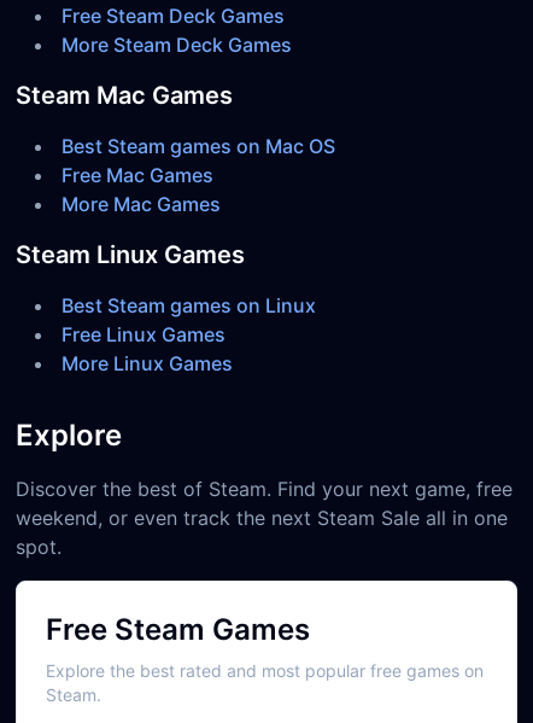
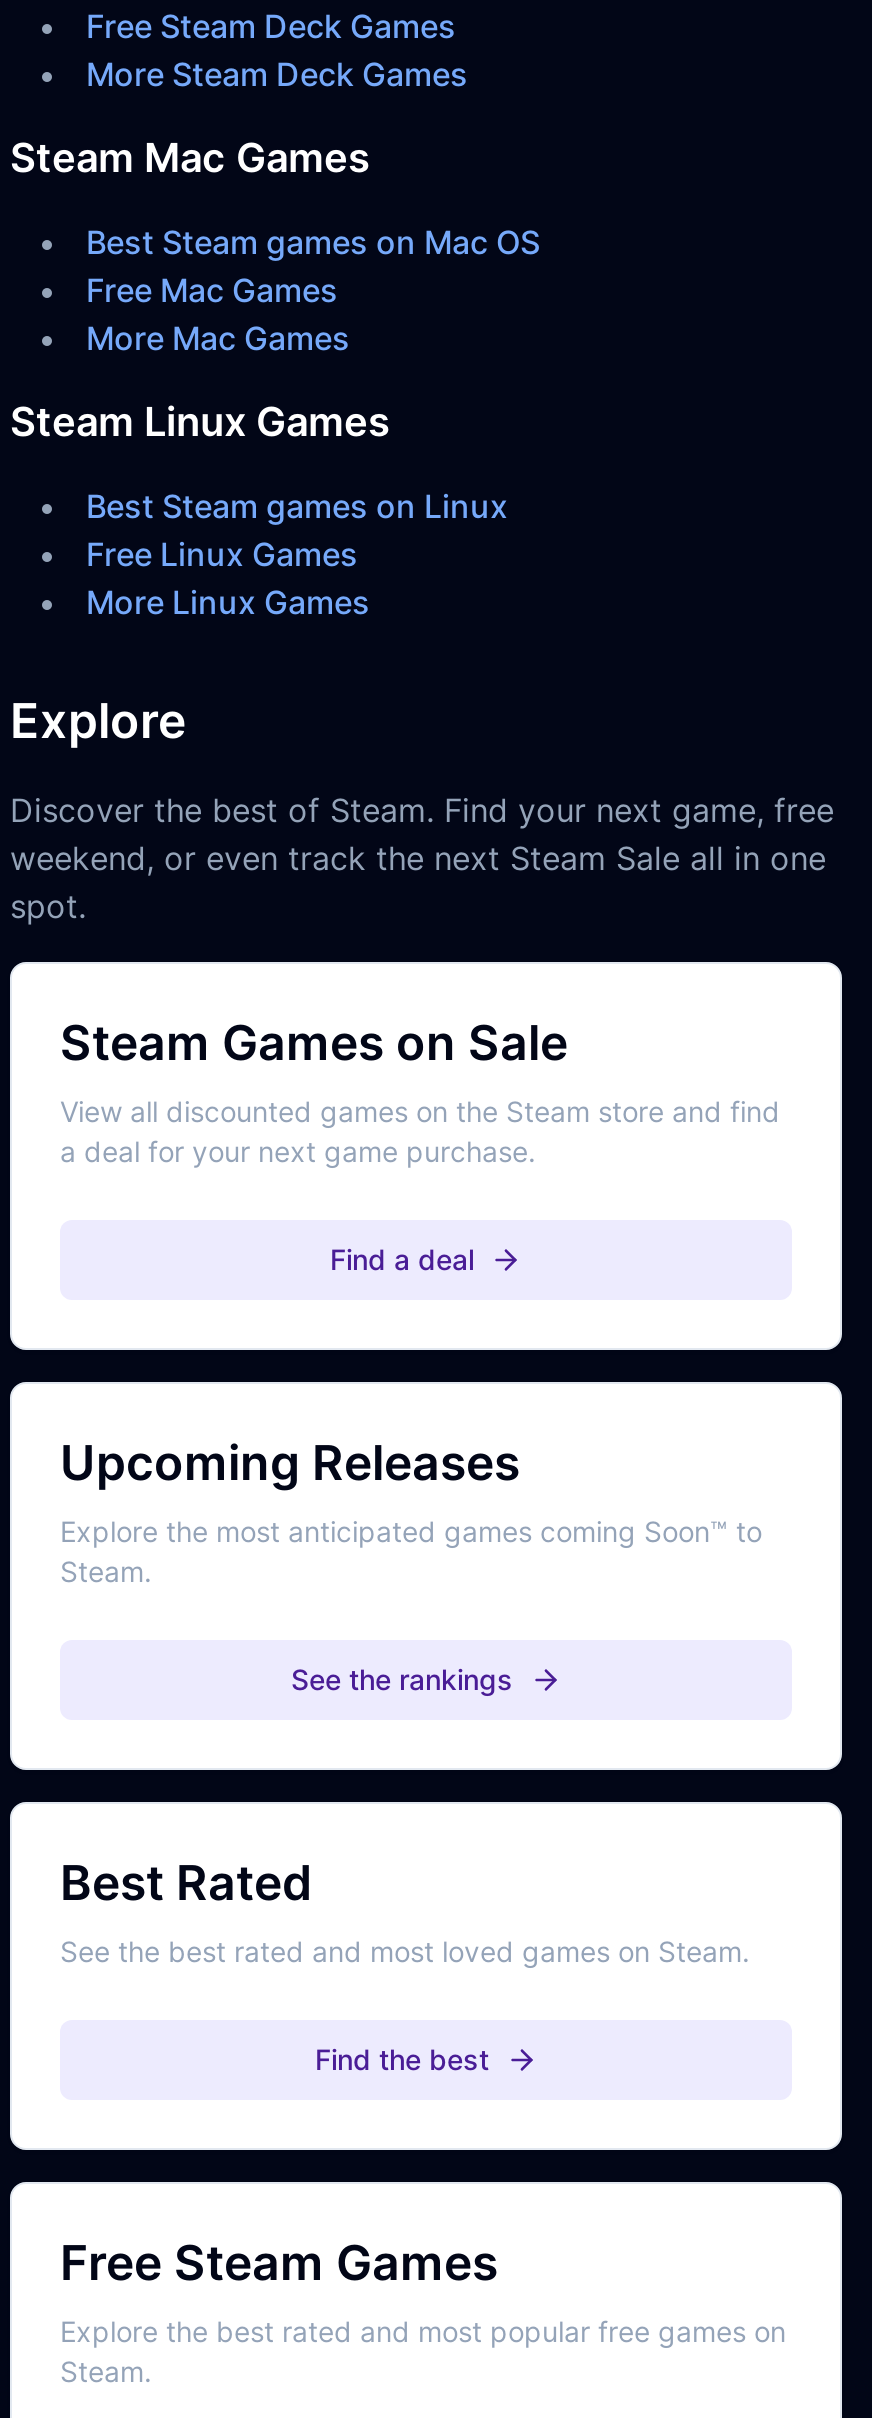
+ Steam Games on Sale
+ View all discounted games on the Steam store and find
+ a deal for your next game purchase.
+ Find a deal

+ Upcoming Releases
+ Explore the most anticipated games coming Soon™ to
+ Steam.
+ See the rankings

+ Best Rated
+ See the best rated and most loved games on Steam.
+ Find the best
